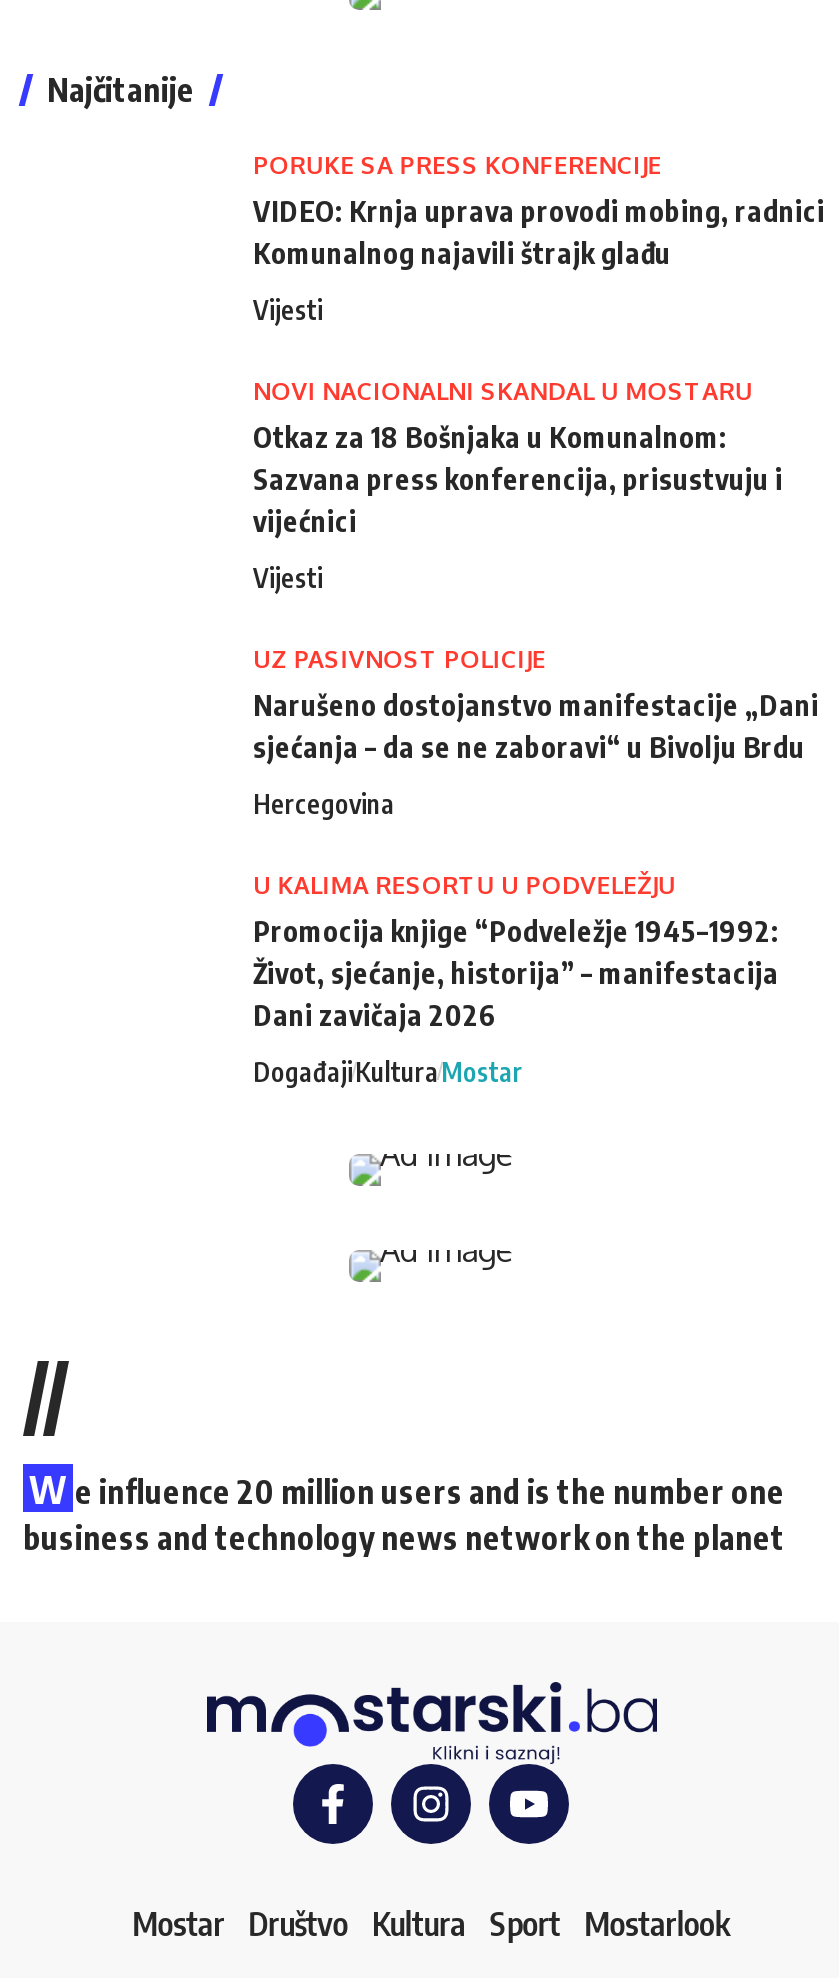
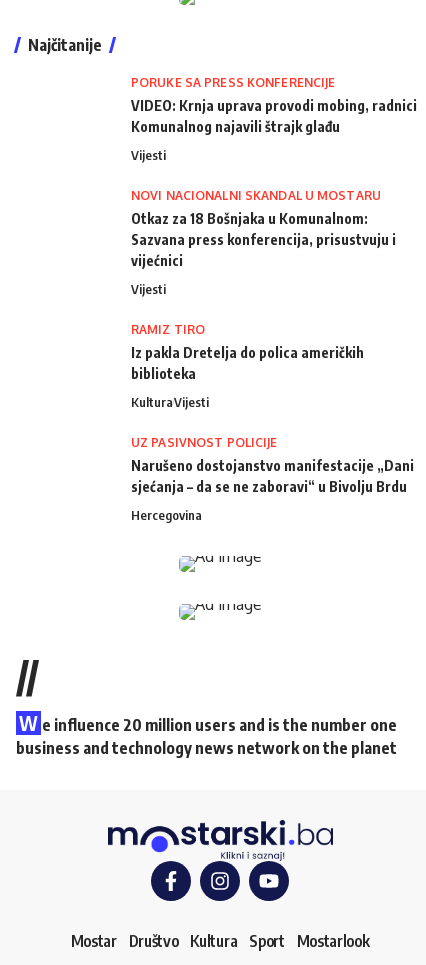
+ RAMIZ TIRO
+ Iz pakla Dretelja do polica američkih
+ biblioteka
+ KulturaVijesti

moved down: UZ PASIVNOST POLICIJE | Narušeno dostojanstvo manifestacije „Dani | sjećanja – da se ne zaboravi“ u Bivolju Brdu | Hercegovina

- U KALIMA RESORTU U PODVELEŽJU
- Promocija knjige “Podveležje 1945–1992:
- Život, sjećanje, historija” – manifestacija
- Dani zavičaja 2026
- DogađajiKultura Mostar
